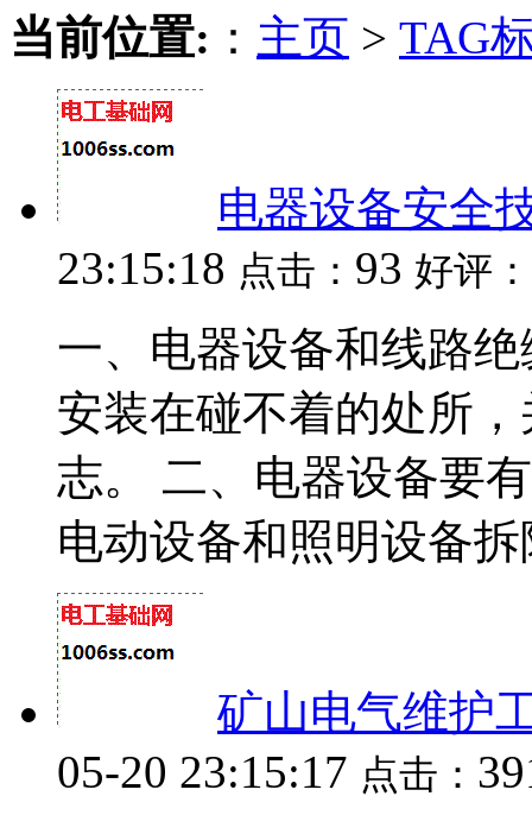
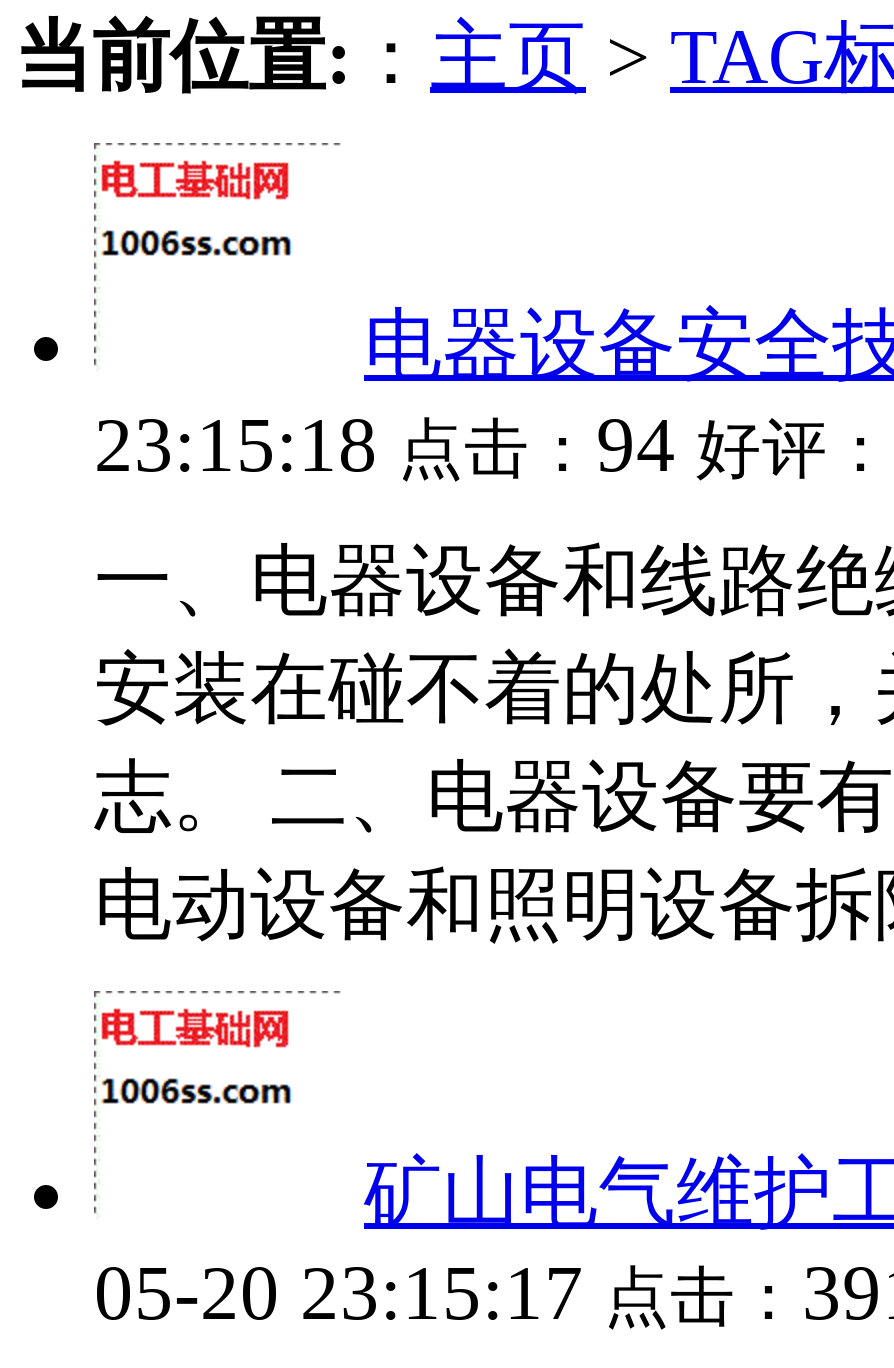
- 23:15:18点击：93好评：
+ 23:15:18点击：94好评：
